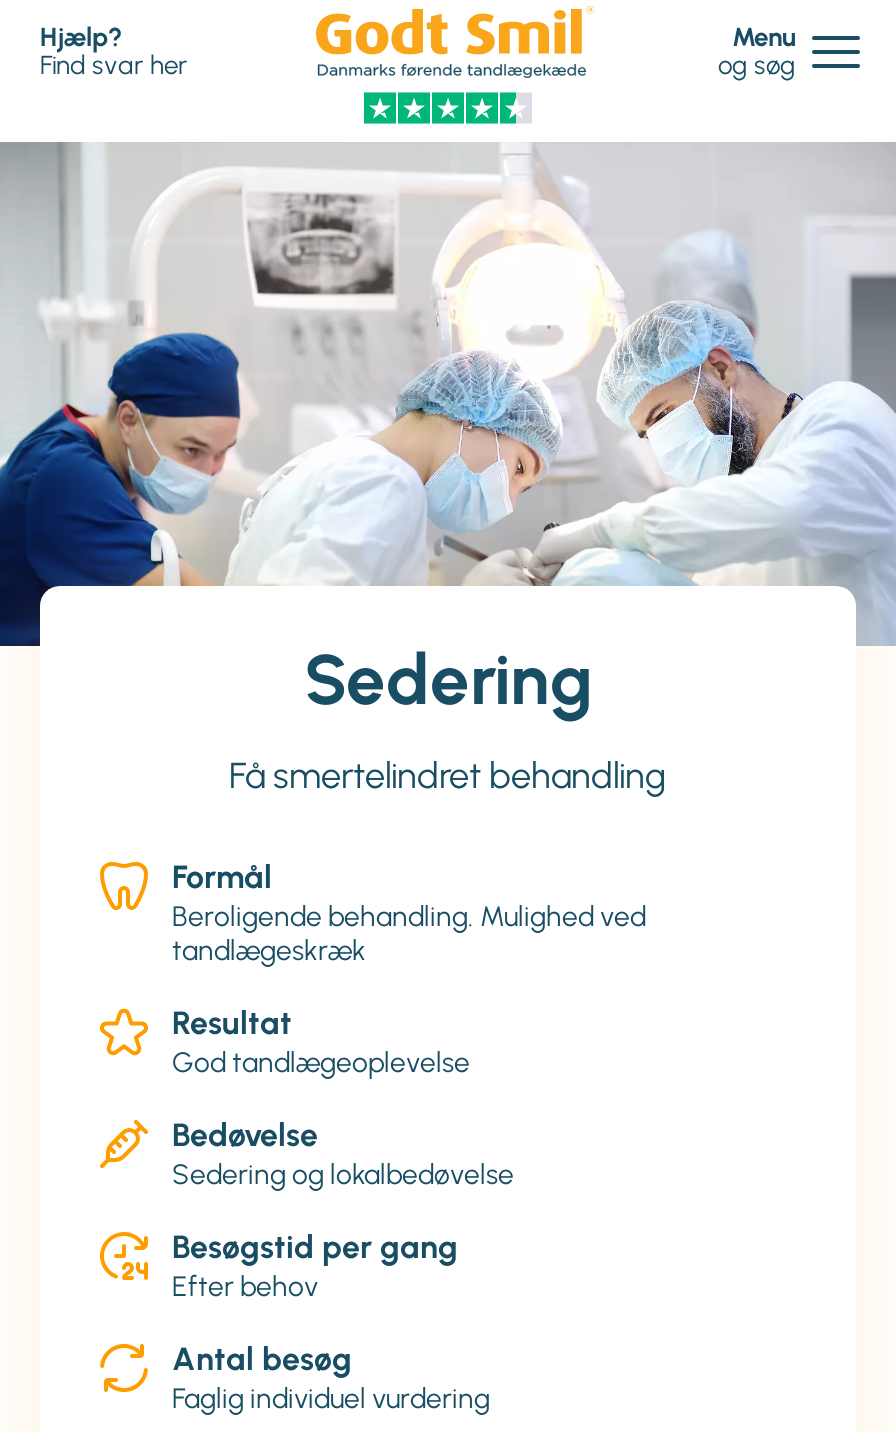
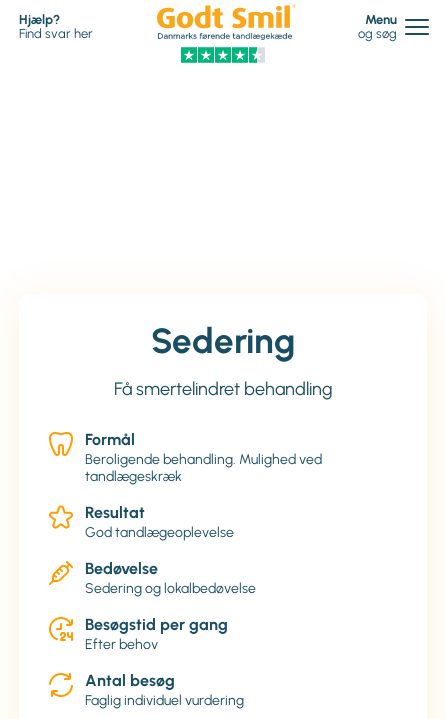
- [image]
